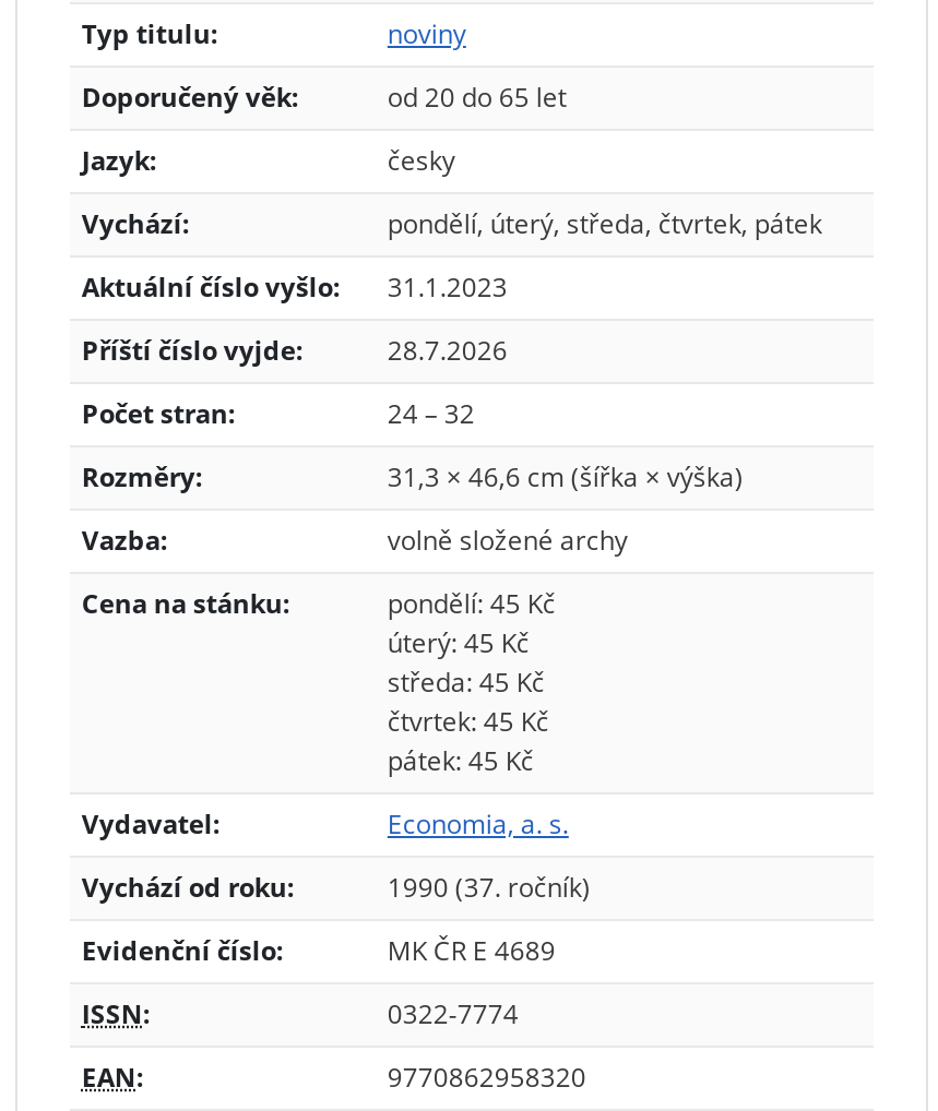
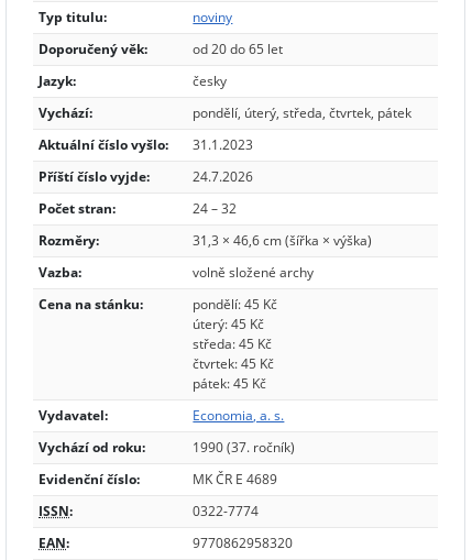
- 28.7.2026
+ 24.7.2026
